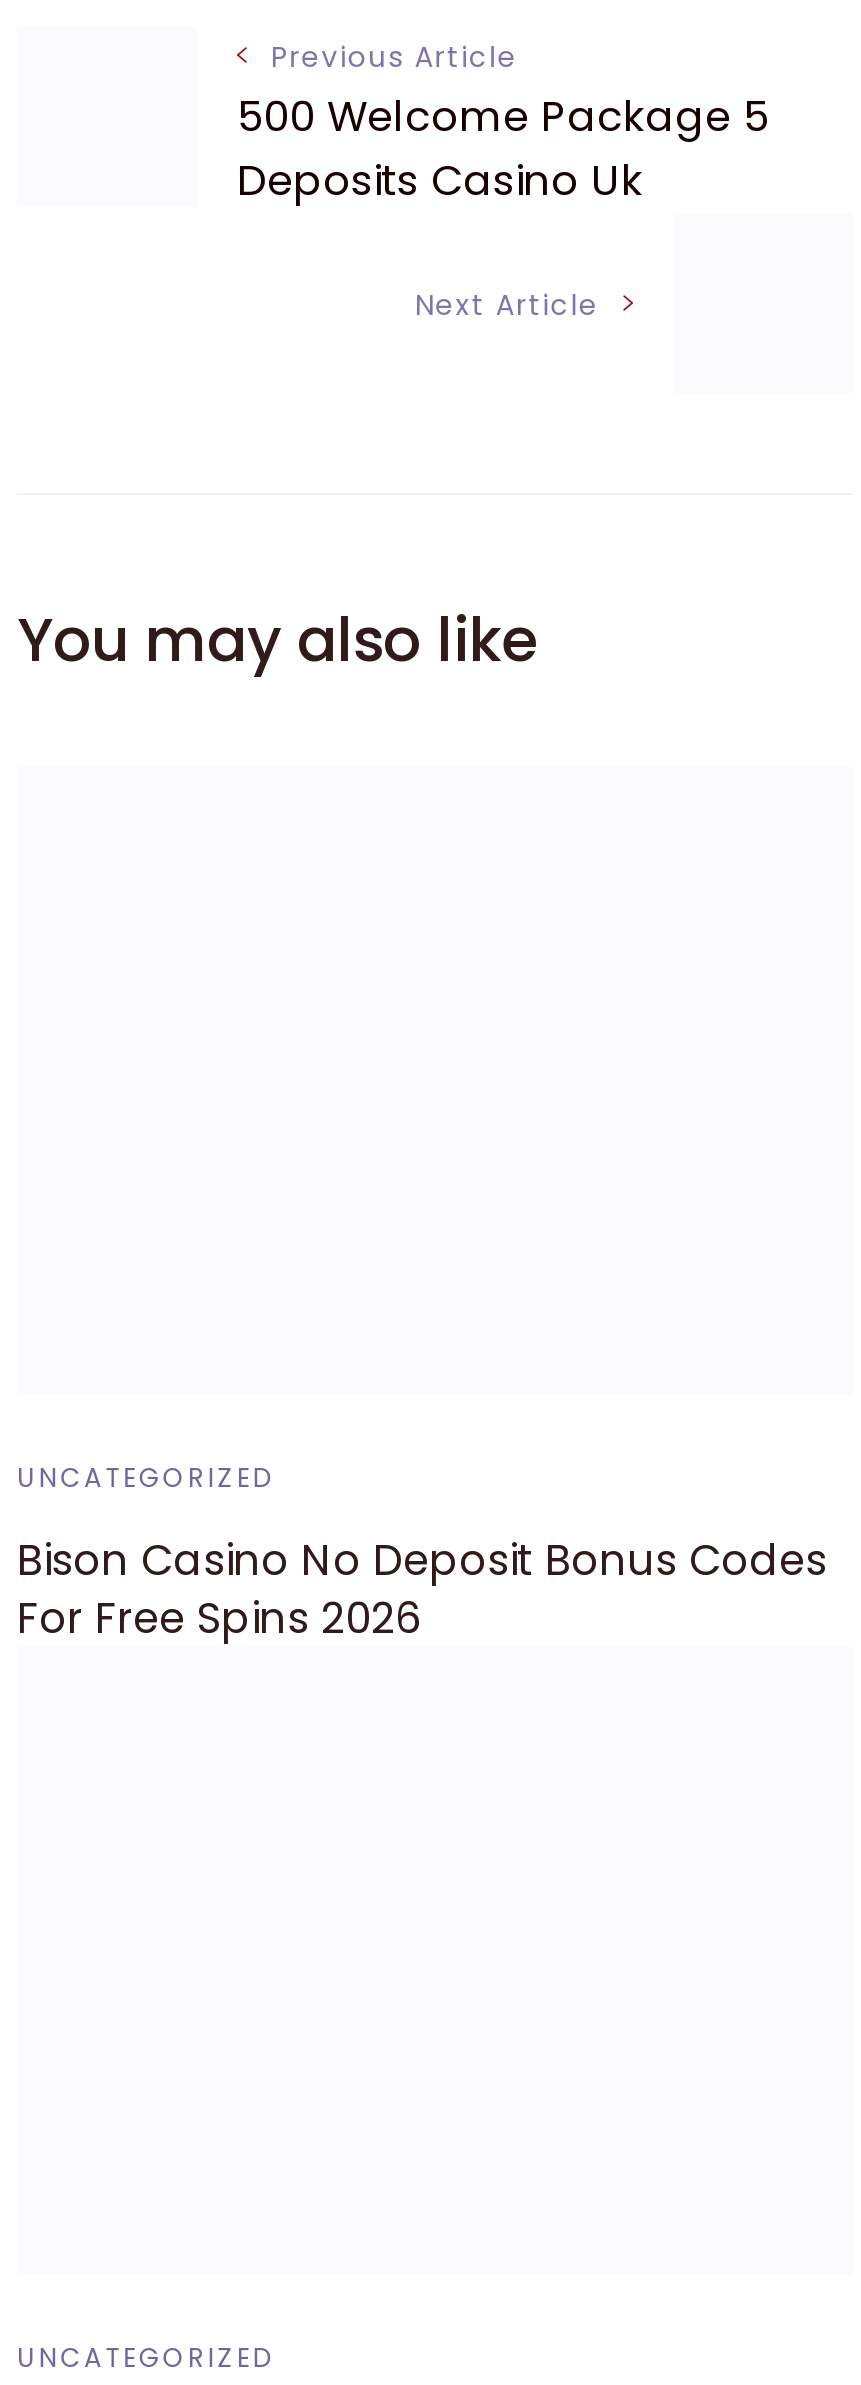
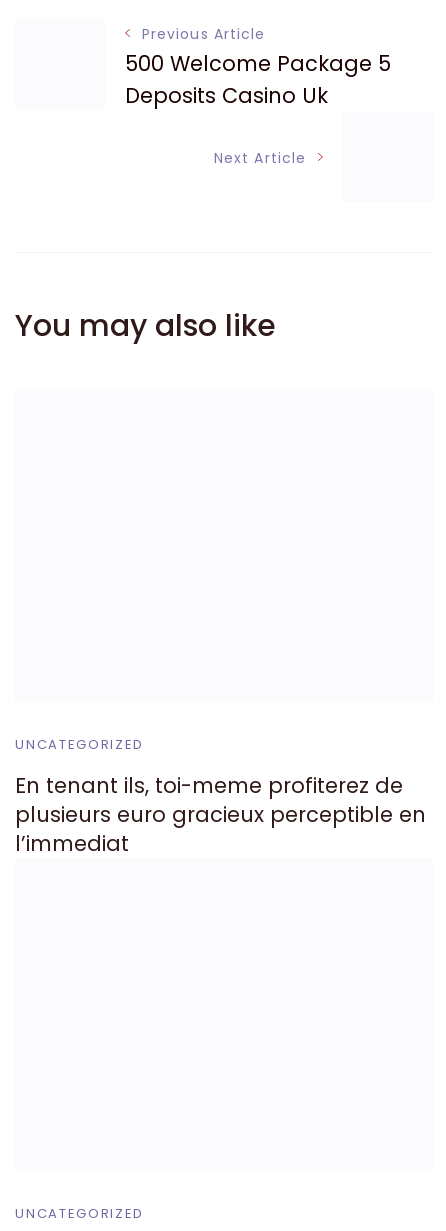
- Bison Casino No Deposit Bonus Codes
- For Free Spins 2026
+ En tenant ils, toi-meme profiterez de
+ plusieurs euro gracieux perceptible en
+ l’immediat
